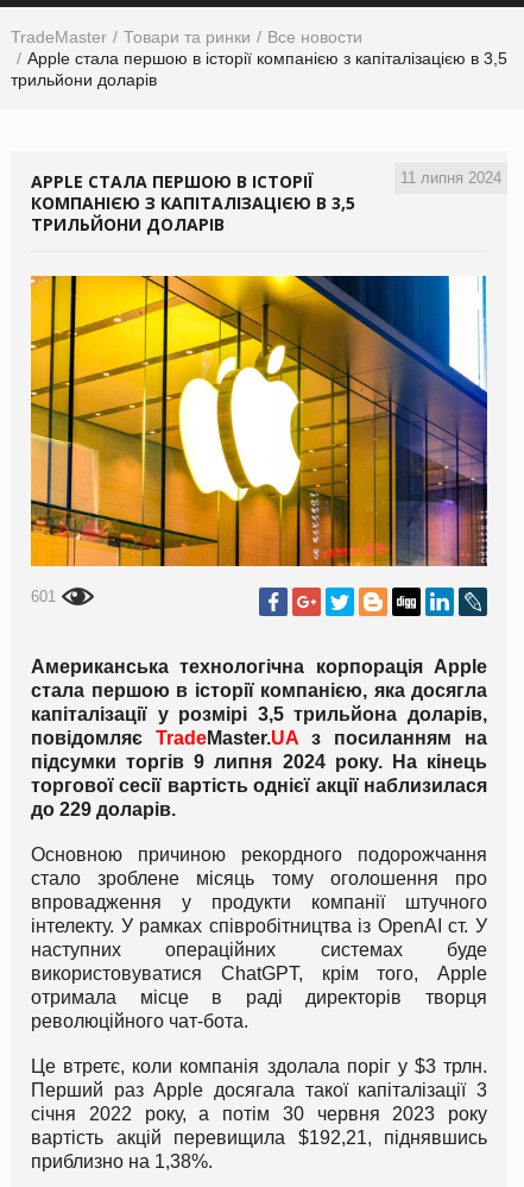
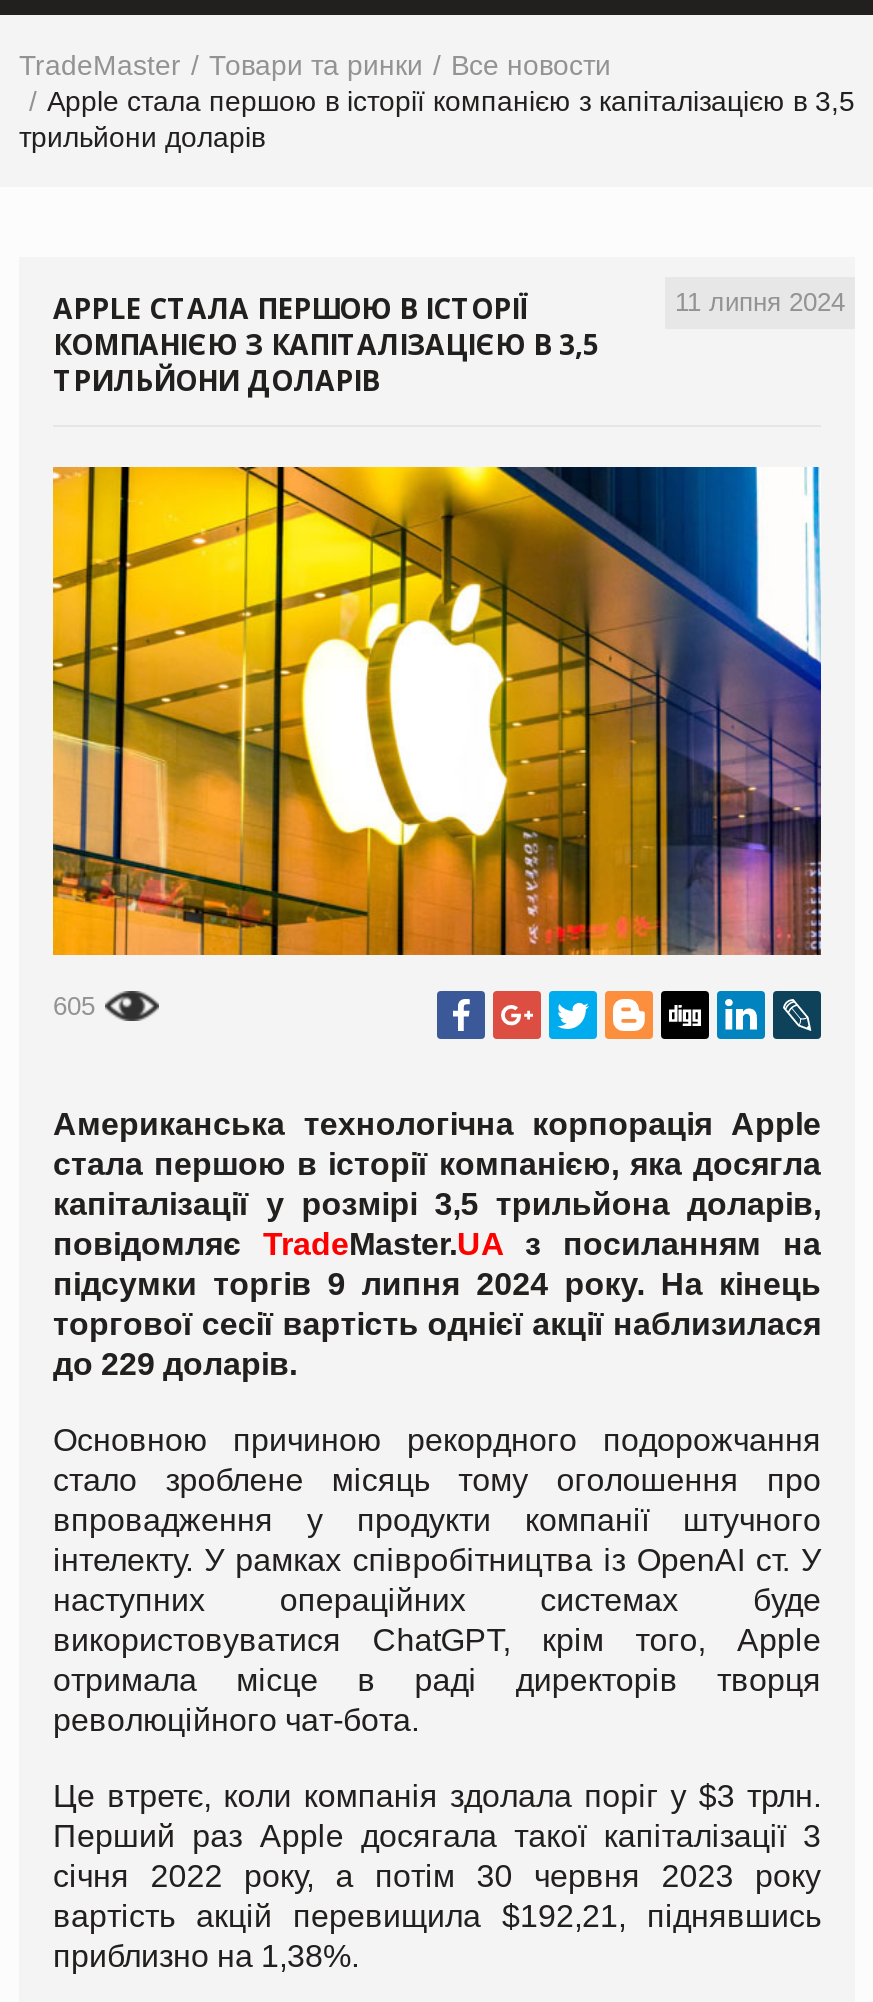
- 601
+ 605
